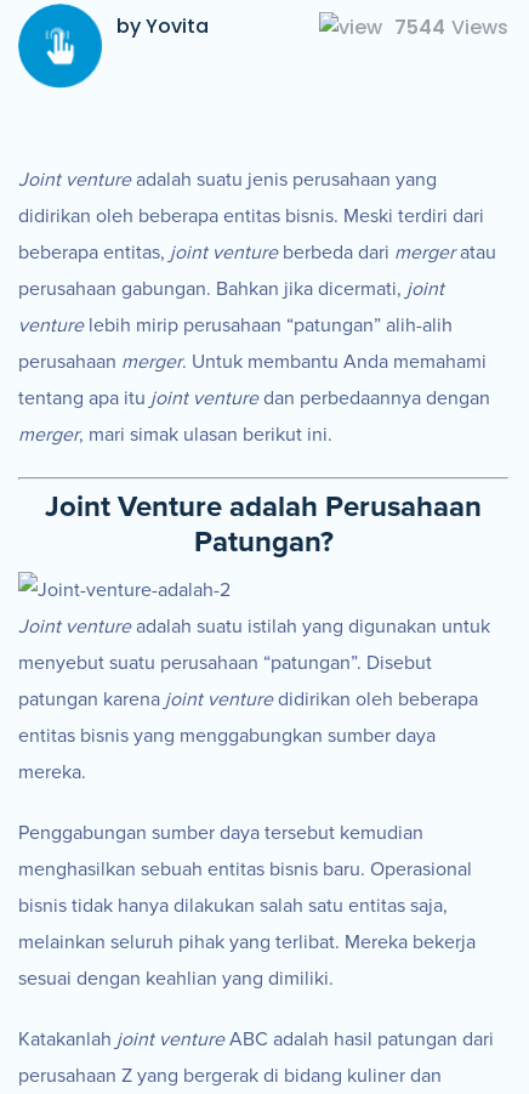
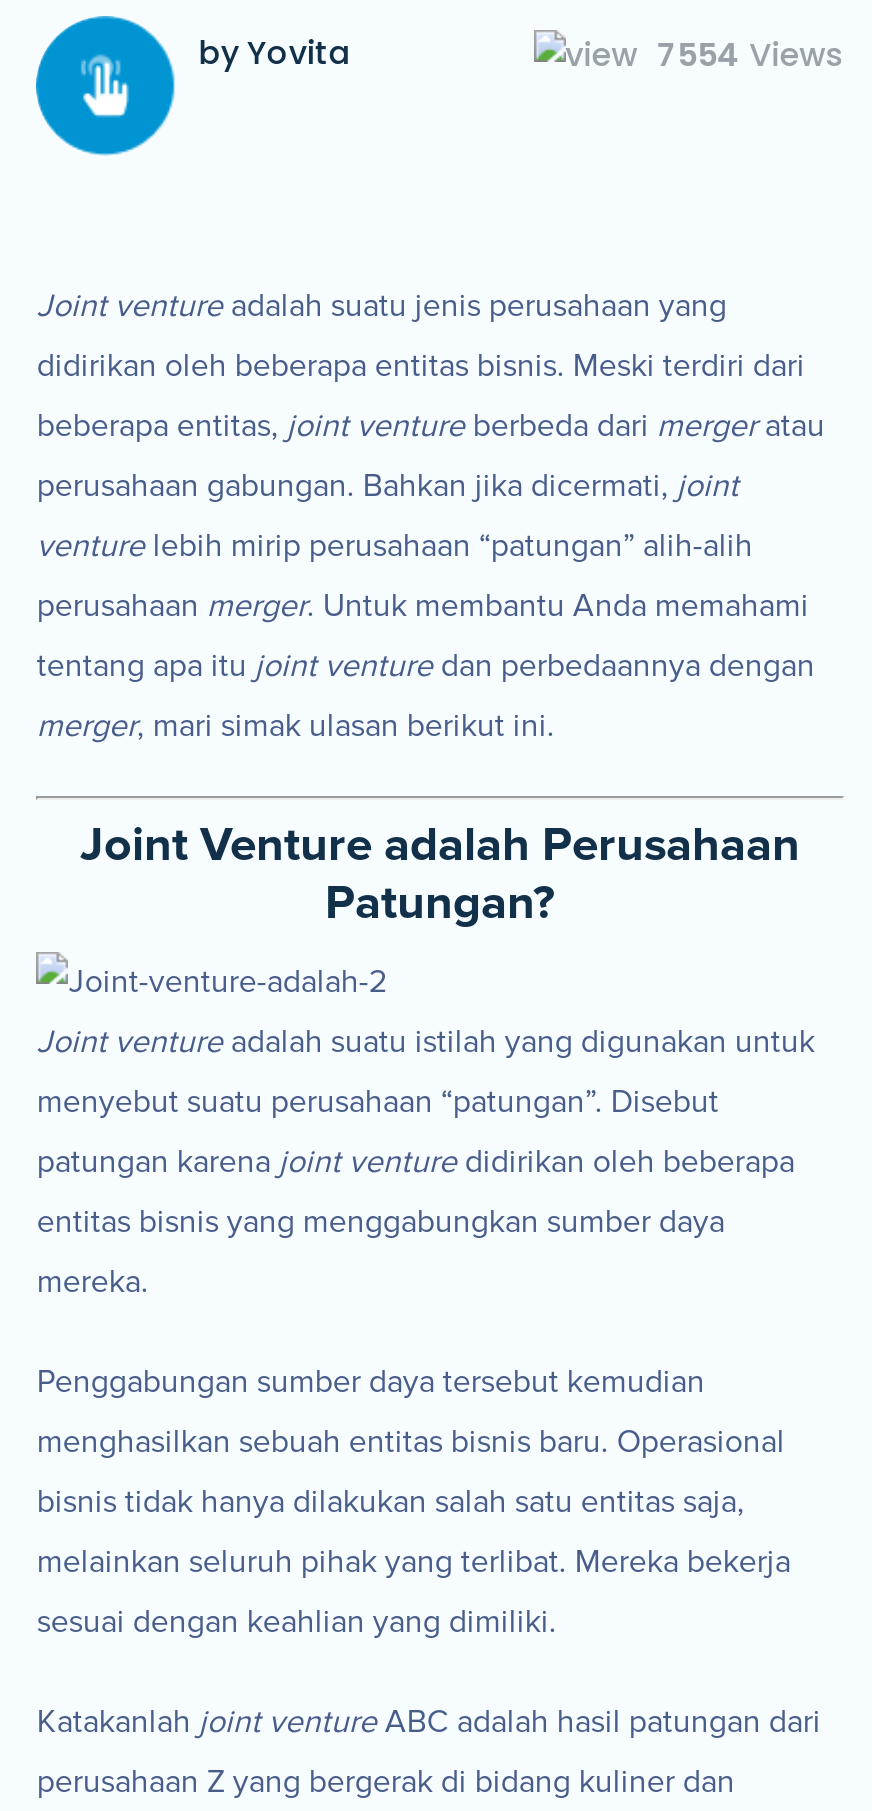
- 7544 Views
+ 7554 Views
